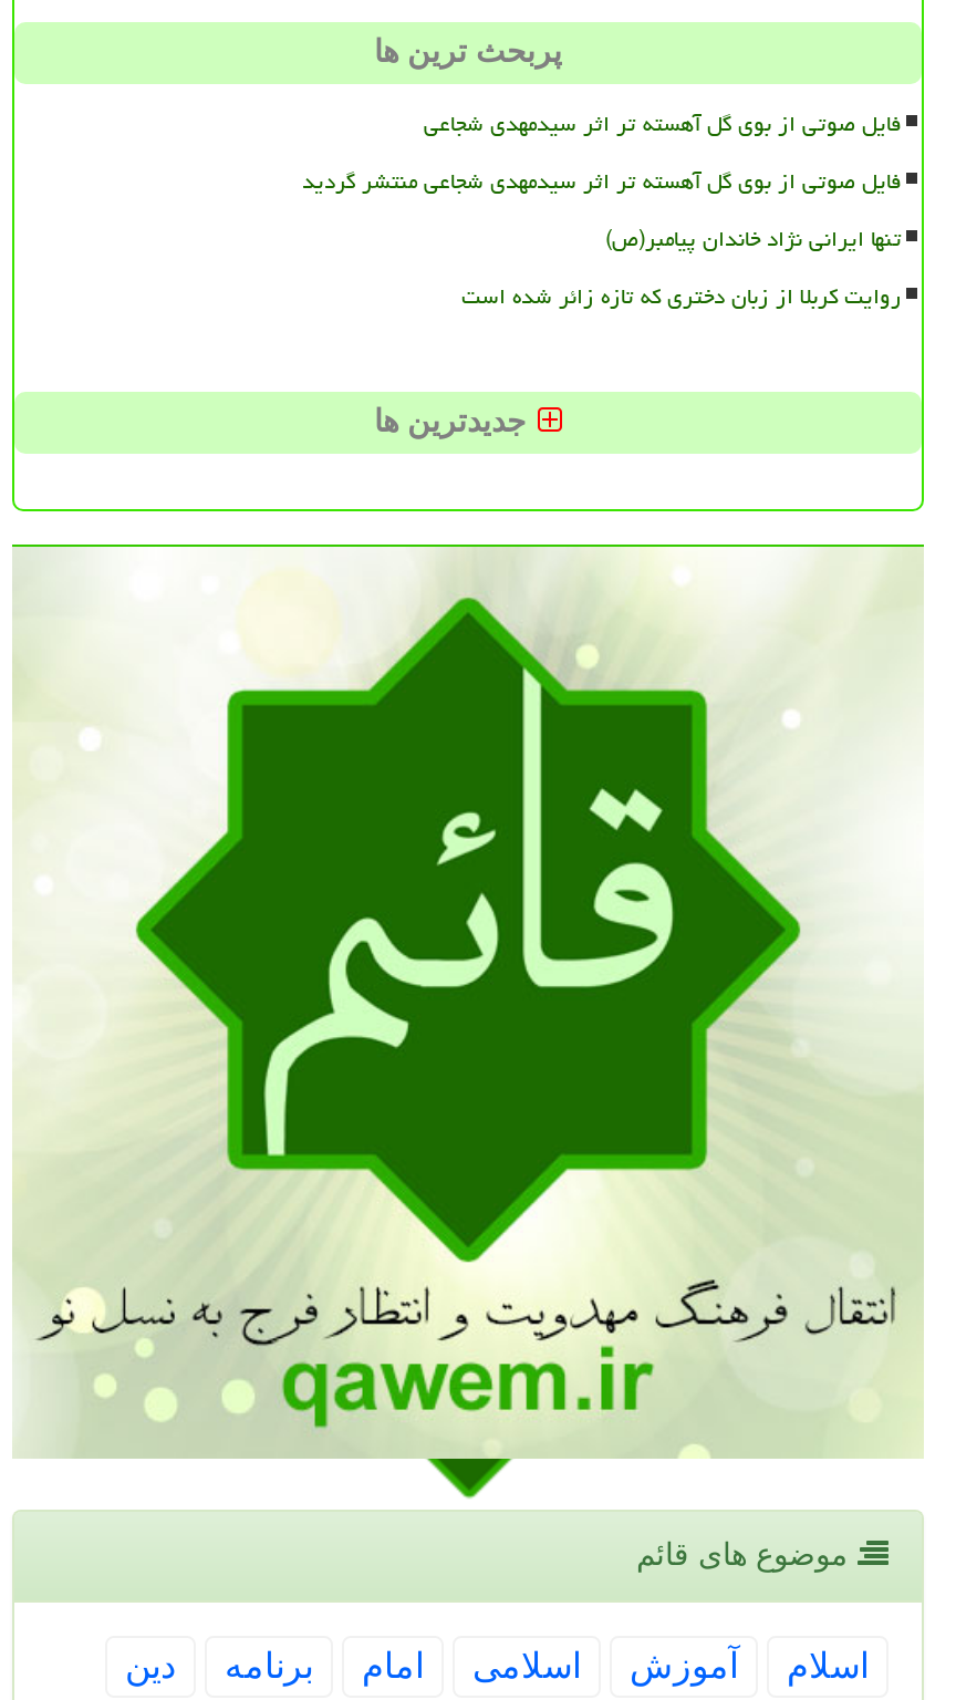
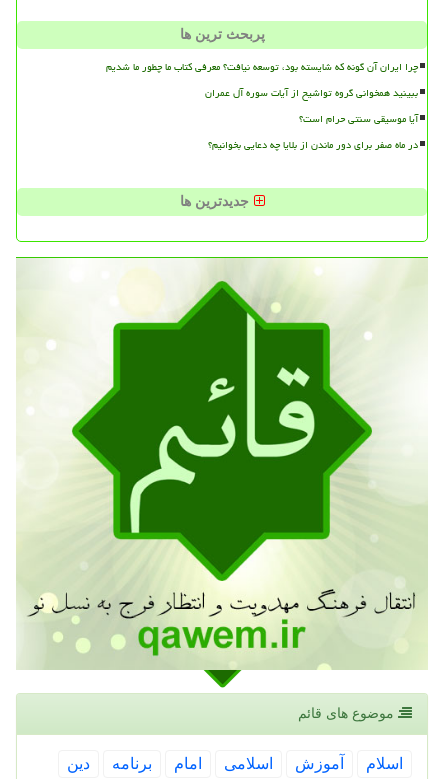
- فایل صوتی از بوی گل آهسته تر اثر سیدمهدی شجاعی
- فایل صوتی از بوی گل آهسته تر اثر سیدمهدی شجاعی منتشر گردید
- تنها ایرانی نژاد خاندان پیامبر(ص)
- روایت کربلا از زبان دختری که تازه زائر شده است
+ چرا ایران آن گونه که شایسته بود، توسعه نیافت؟ معرفی کتاب ما چطور ما شدیم
+ ببینید همخوانی گروه تواشیح از آیات سوره آل عمران
+ آیا موسیقی سنتی حرام است؟
+ در ماه صفر برای دور ماندن از بلایا چه دعایی بخوانیم؟
